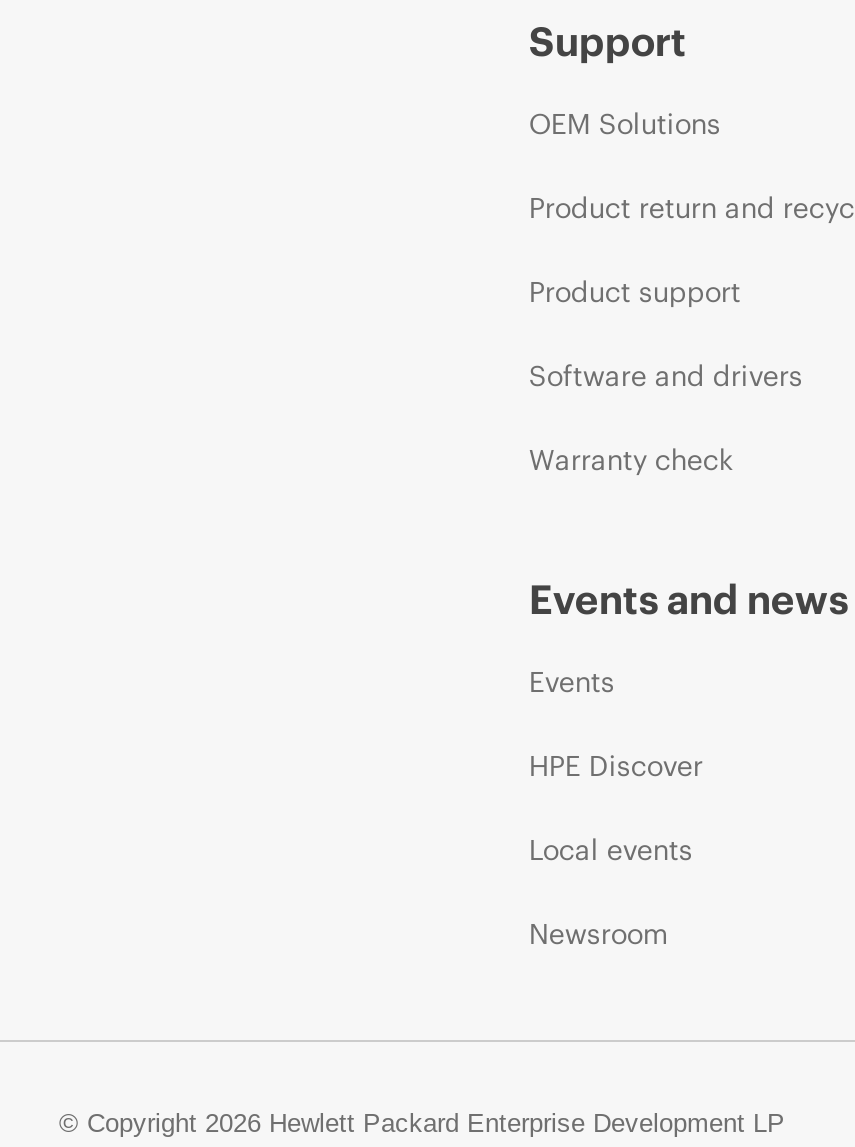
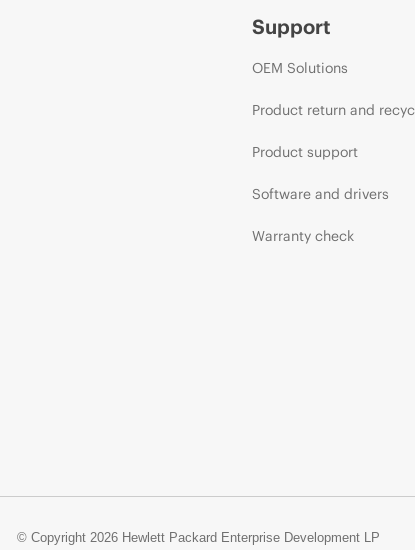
- Events and news
- Events
- HPE Discover
- Local events
- Newsroom
